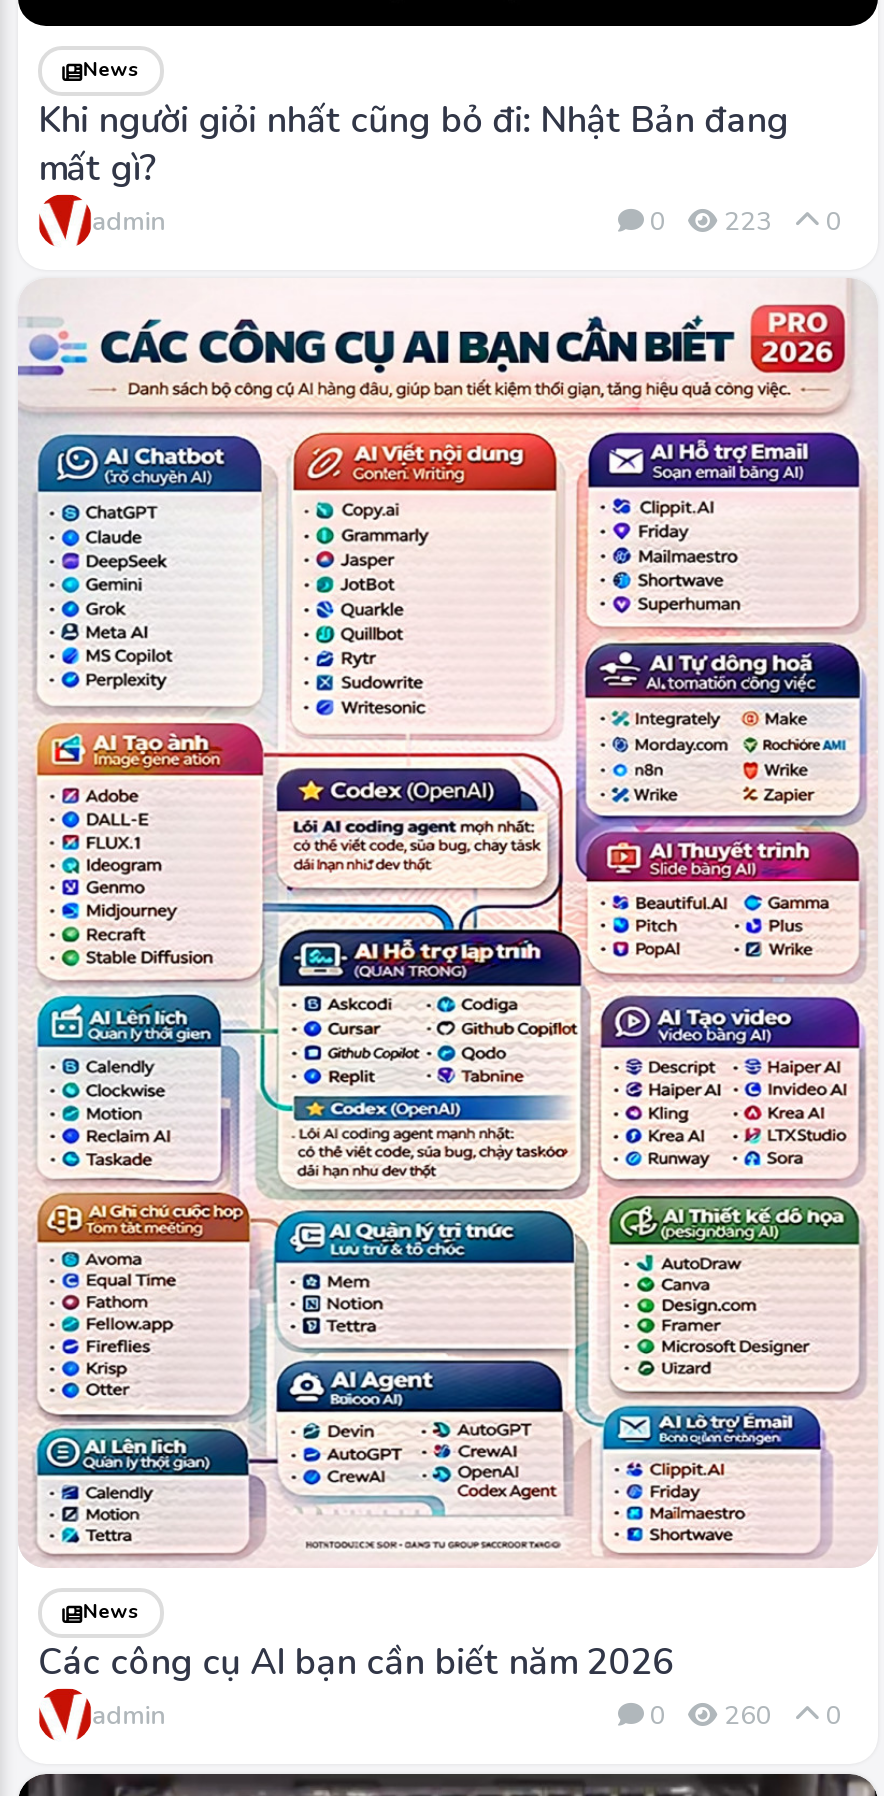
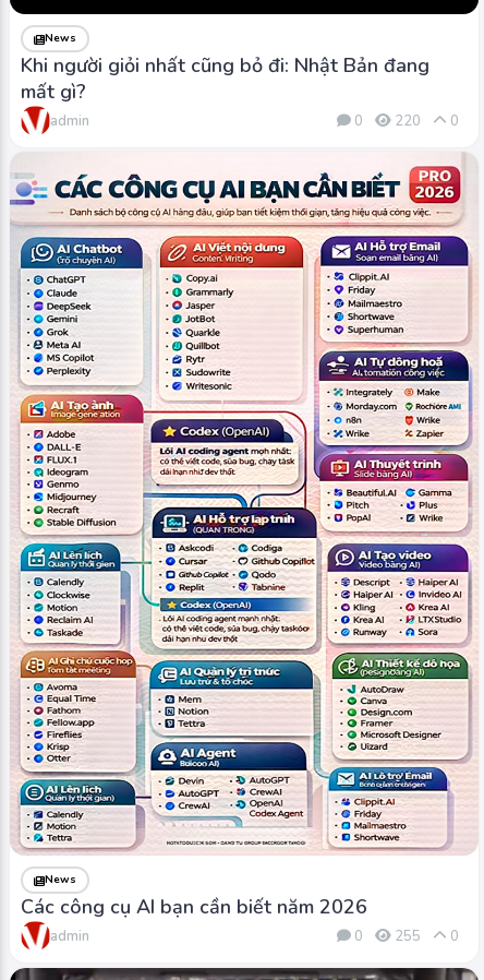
- 0 223 0
+ 0 220 0

- 0 260 0
+ 0 255 0
